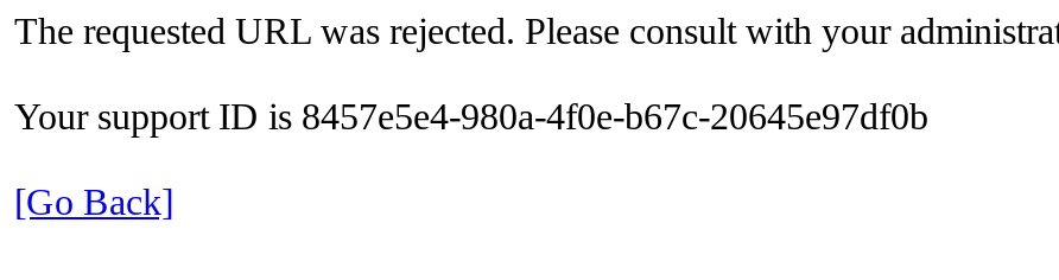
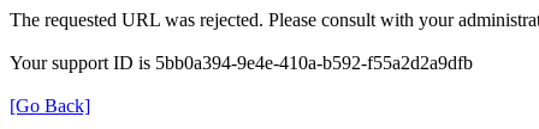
- Your support ID is 8457e5e4-980a-4f0e-b67c-20645e97df0b
+ Your support ID is 5bb0a394-9e4e-410a-b592-f55a2d2a9dfb
